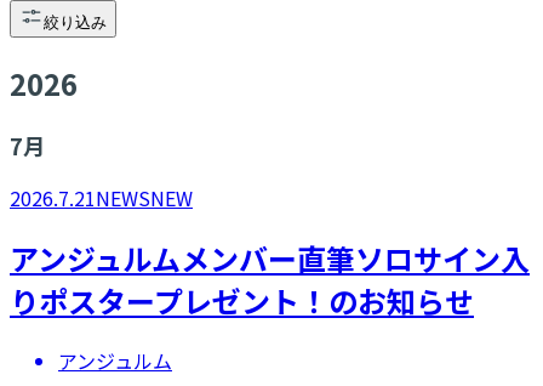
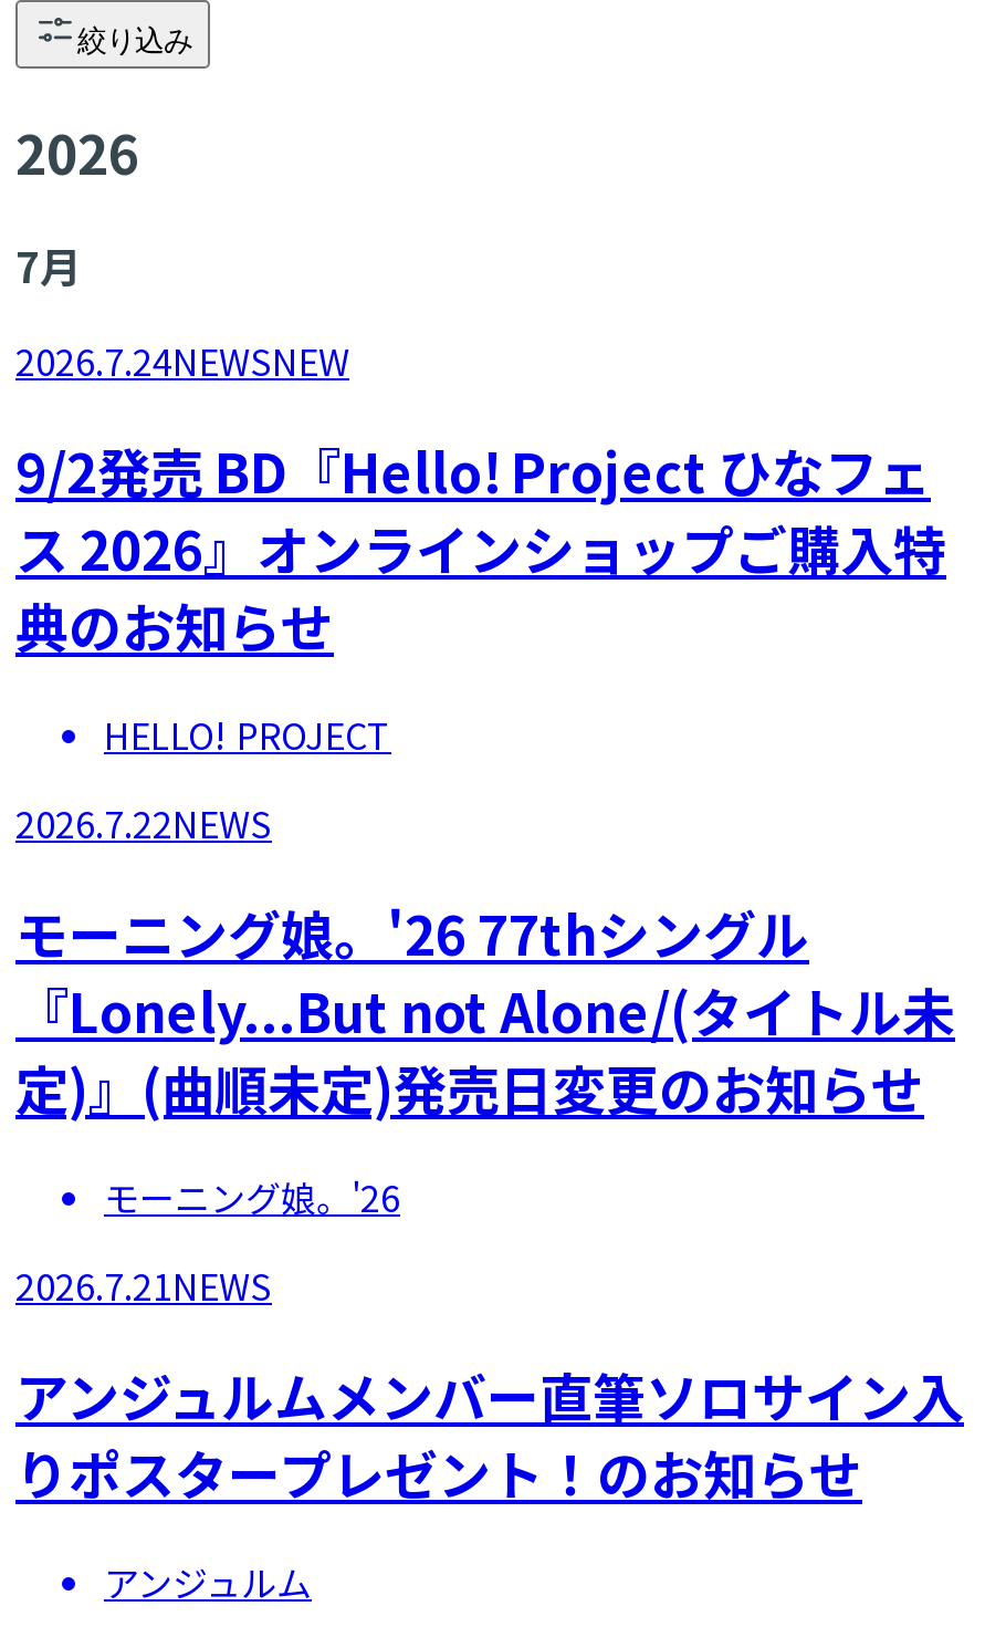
- 2026.7.21NEWSNEW
+ 2026.7.24NEWSNEW
+ 9/2発売 BD『Hello! Project ひなフェ
+ ス 2026』オンラインショップご購入特
+ 典のお知らせ
+ HELLO! PROJECT
+ 2026.7.22NEWS
+ モーニング娘。'26 77thシングル
+ 『Lonely...But not Alone/(タイトル未
+ 定)』(曲順未定)発売日変更のお知らせ
+ モーニング娘。'26
+ 2026.7.21NEWS
